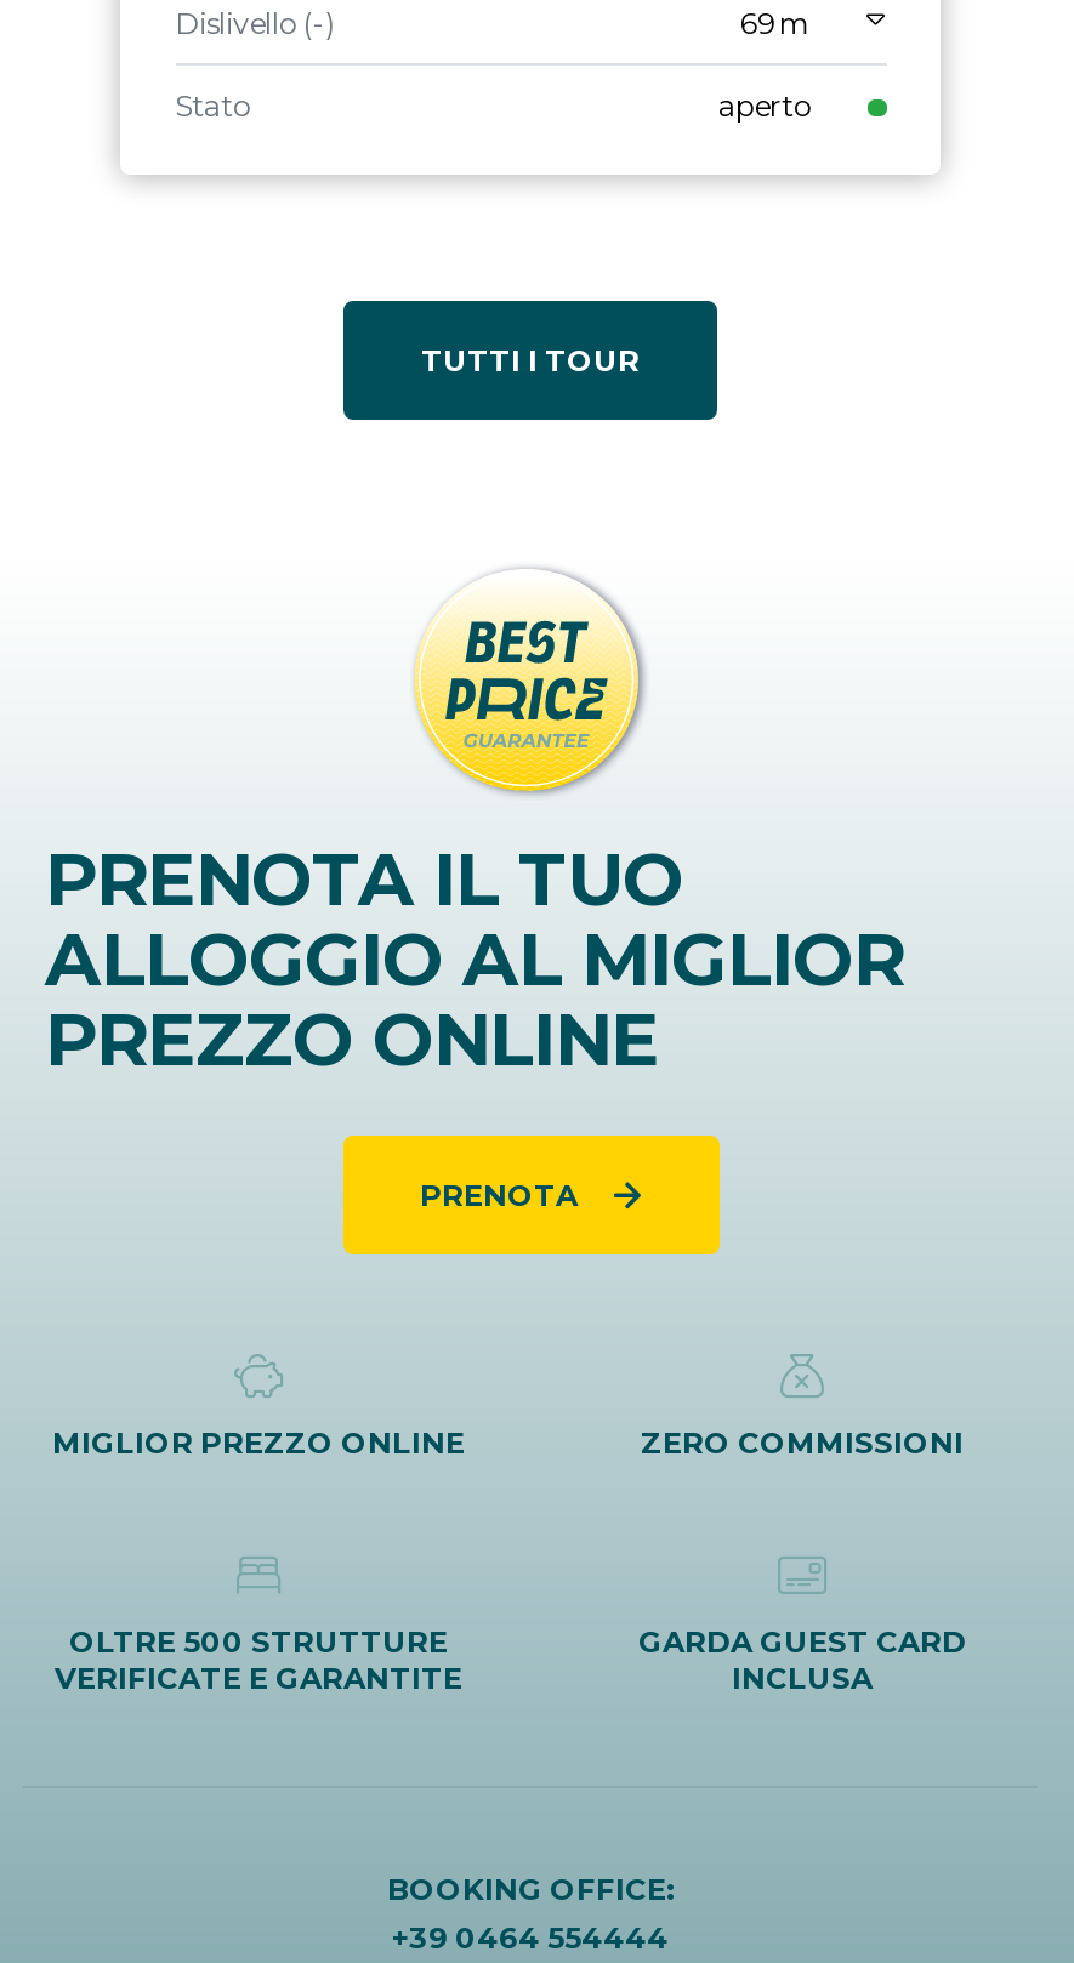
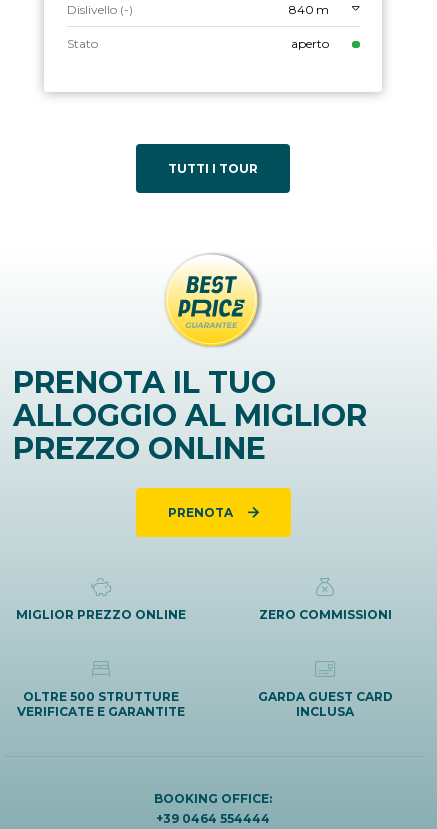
- 69 m
+ 840 m
